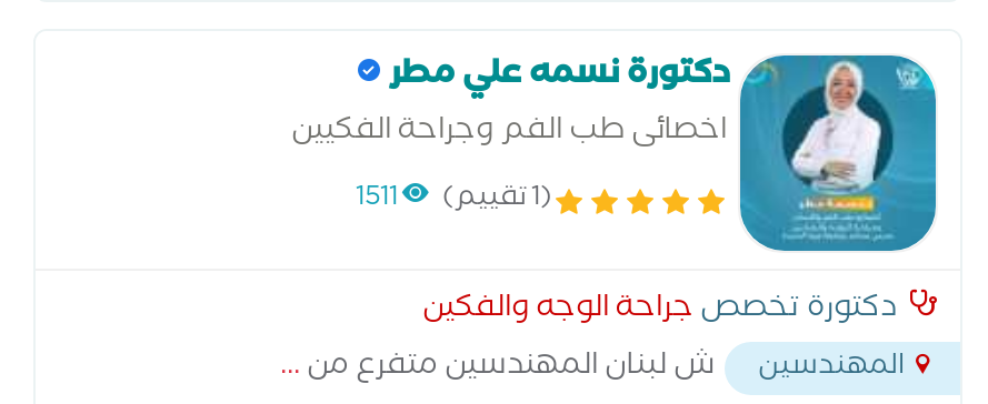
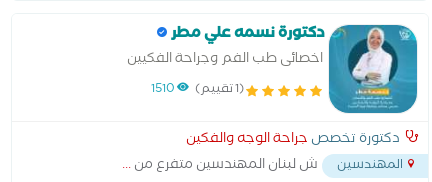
- 1511
+ 1510
